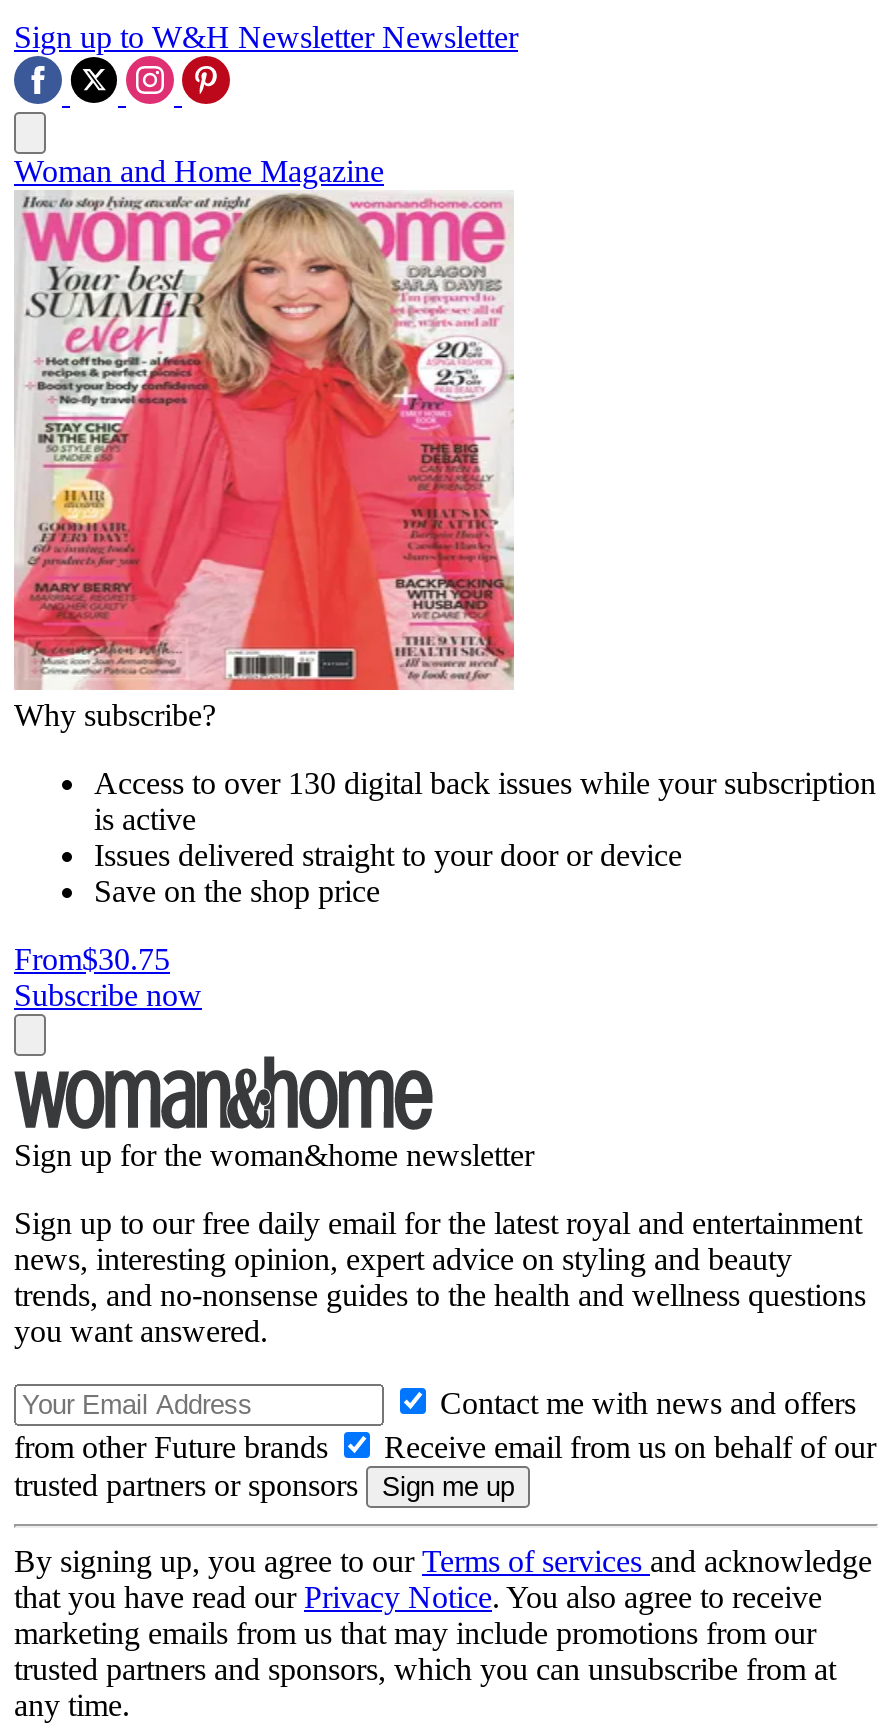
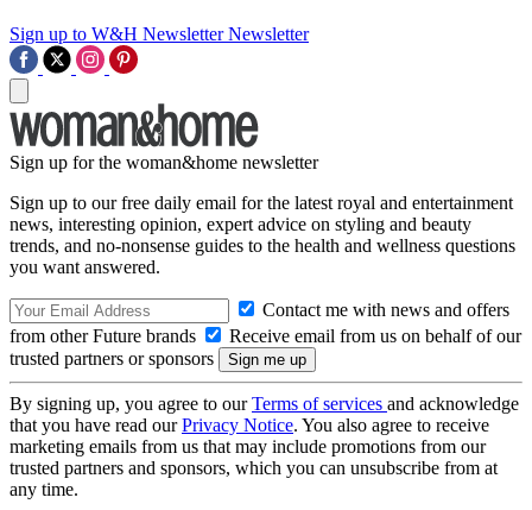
- Woman and Home Magazine

- [image]
- Why subscribe?
- Access to over 130 digital back issues while your subscription
- is active
- Issues delivered straight to your door or device
- Save on the shop price
- From$30.75
- Subscribe now
